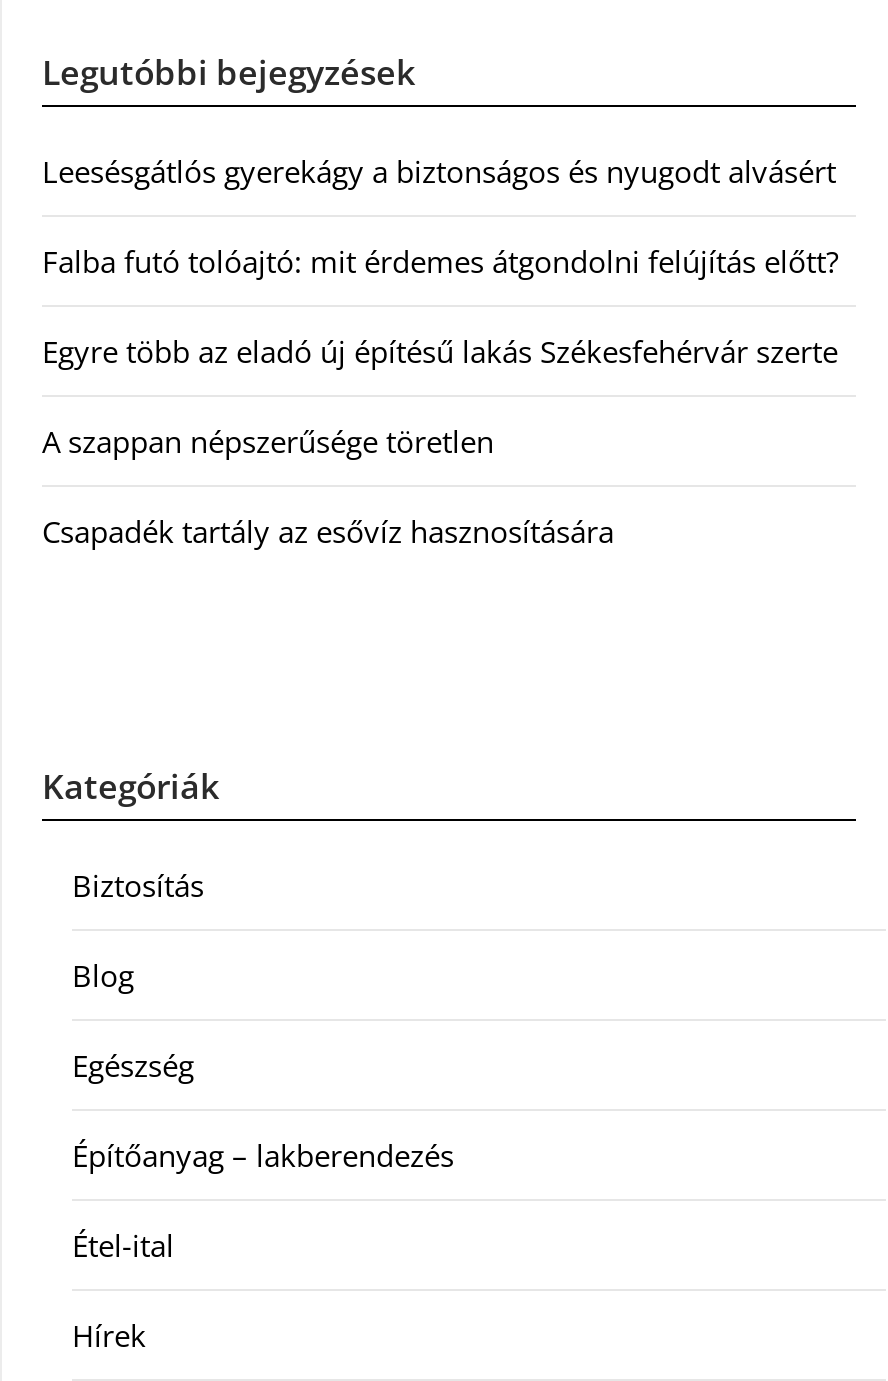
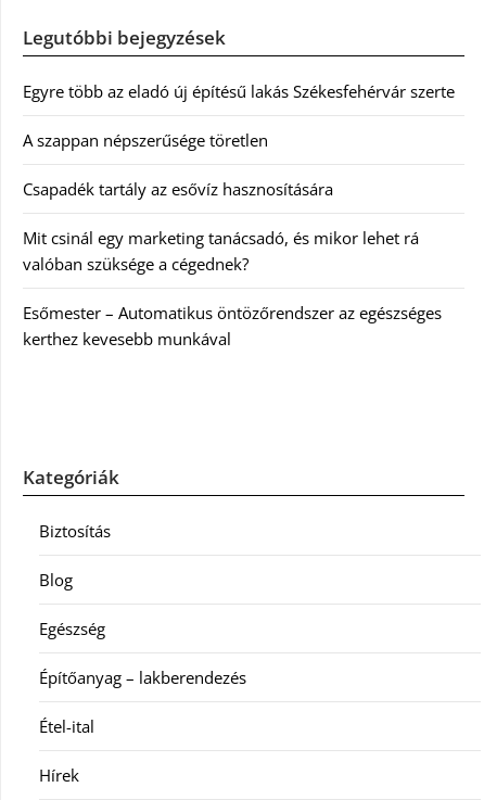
- Leesésgátlós gyerekágy a biztonságos és nyugodt alvásért
- Falba futó tolóajtó: mit érdemes átgondolni felújítás előtt?

moved up: Egyre több az eladó új építésű lakás Székesfehérvár szerte | A szappan népszerűsége töretlen | Csapadék tartály az esővíz hasznosítására

+ Mit csinál egy marketing tanácsadó, és mikor lehet rá
+ valóban szüksége a cégednek?
+ Esőmester – Automatikus öntözőrendszer az egészséges
+ kerthez kevesebb munkával
